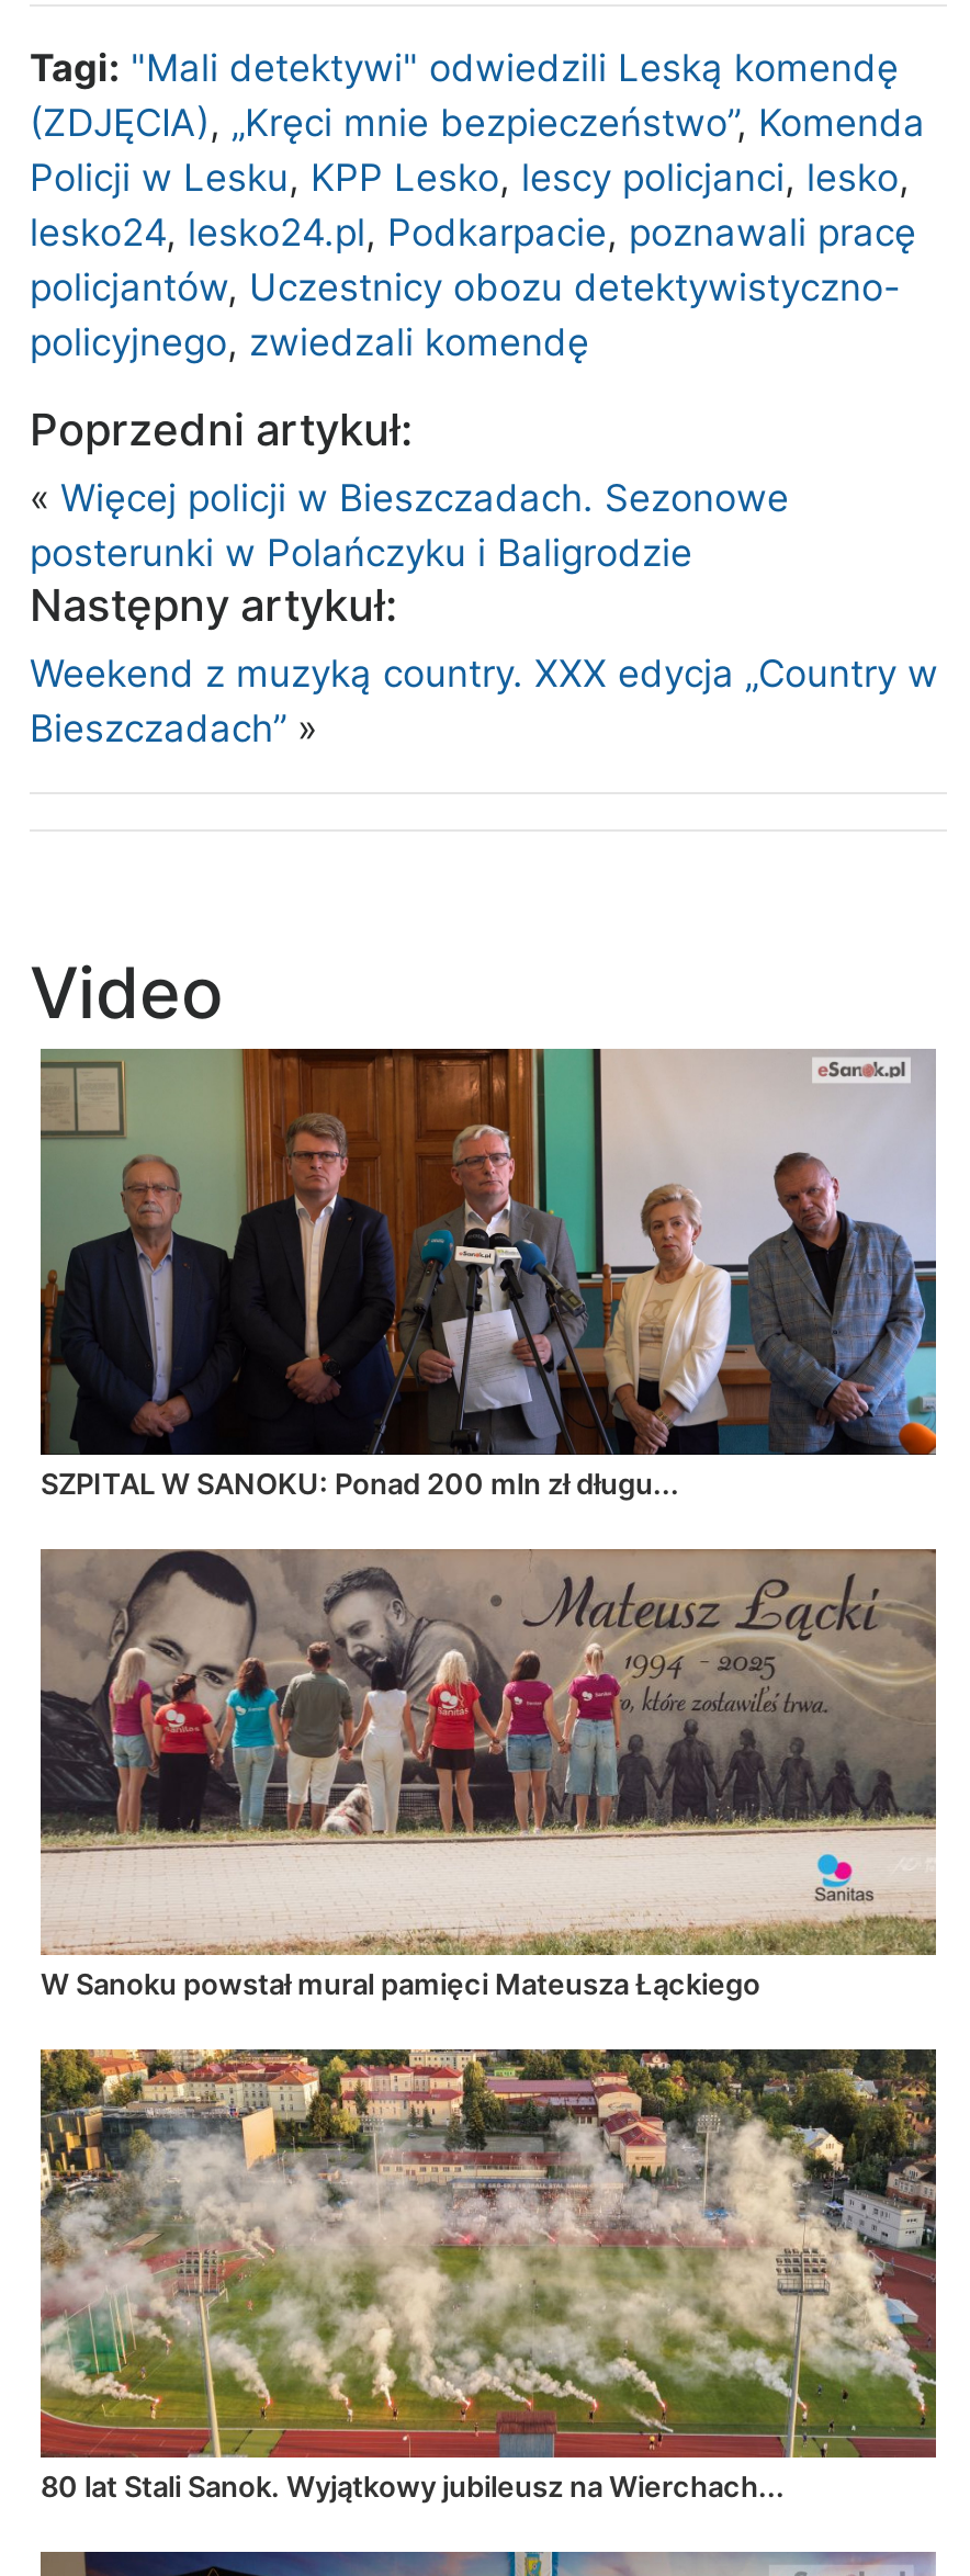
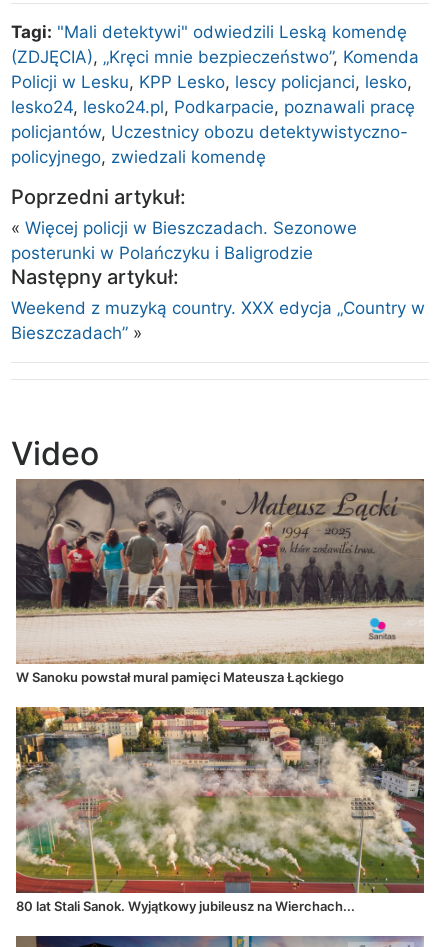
- [image]
- SZPITAL W SANOKU: Ponad 200 mln zł długu...
